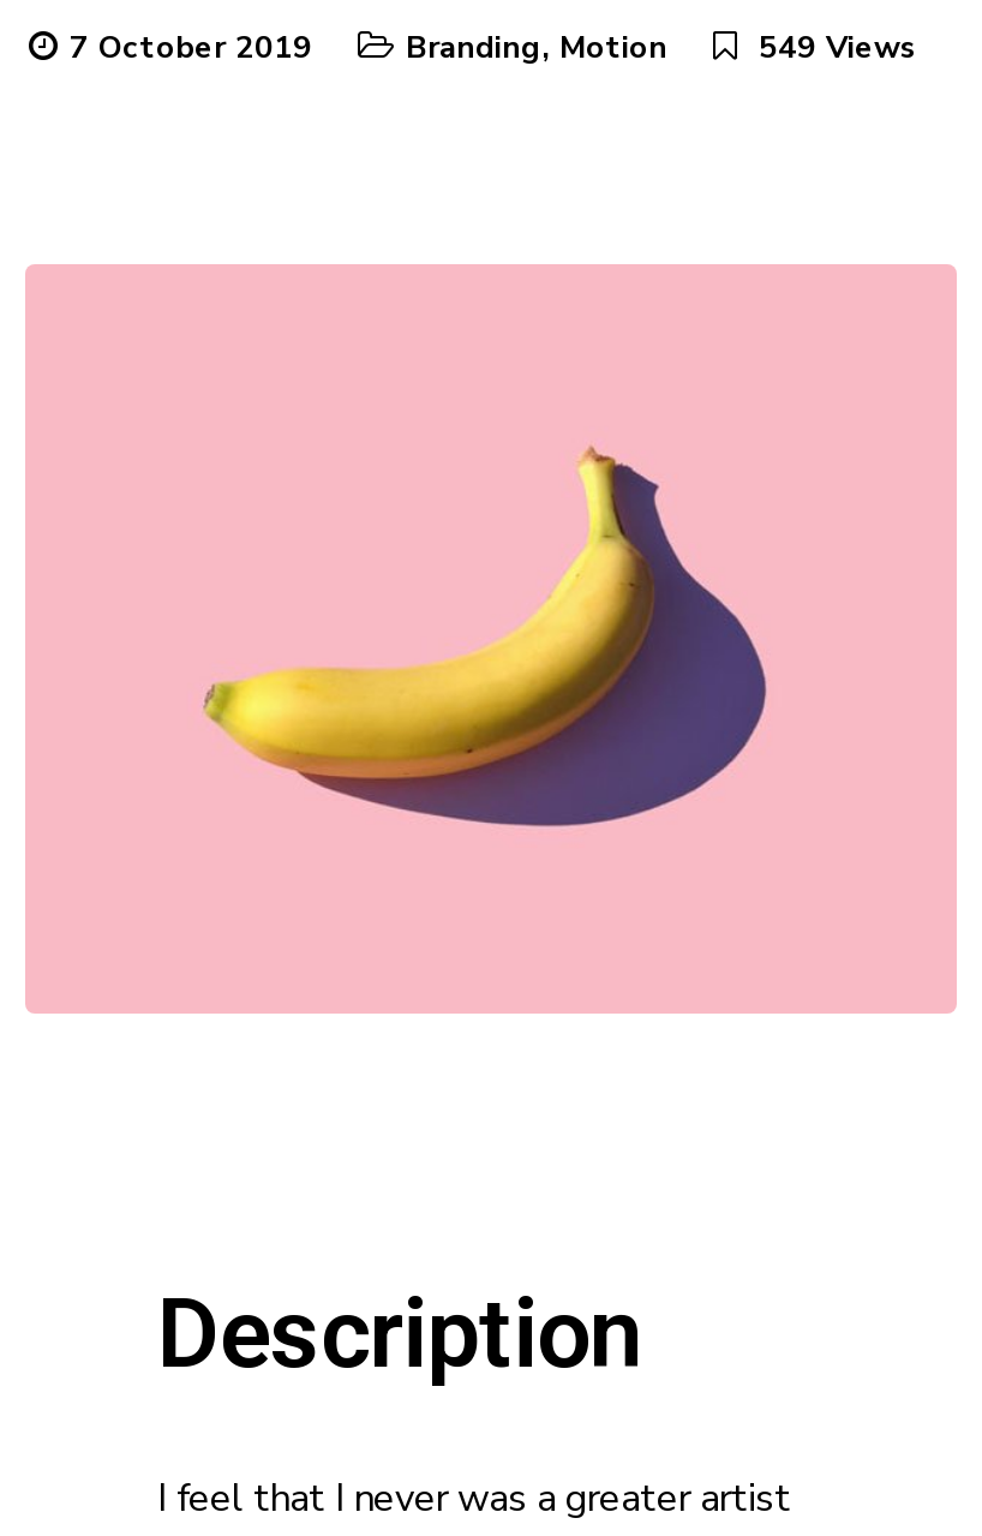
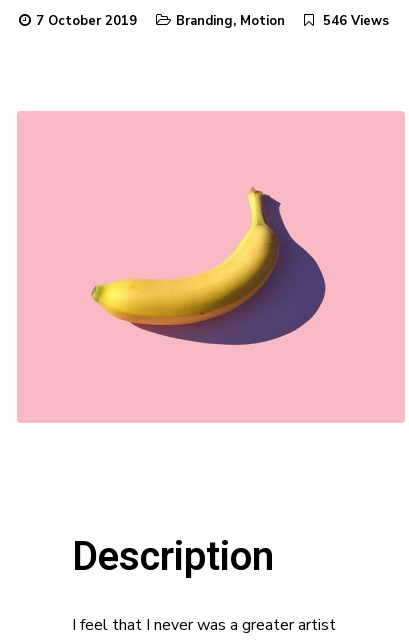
- Branding, Motion 549 Views
+ Branding, Motion 546 Views
